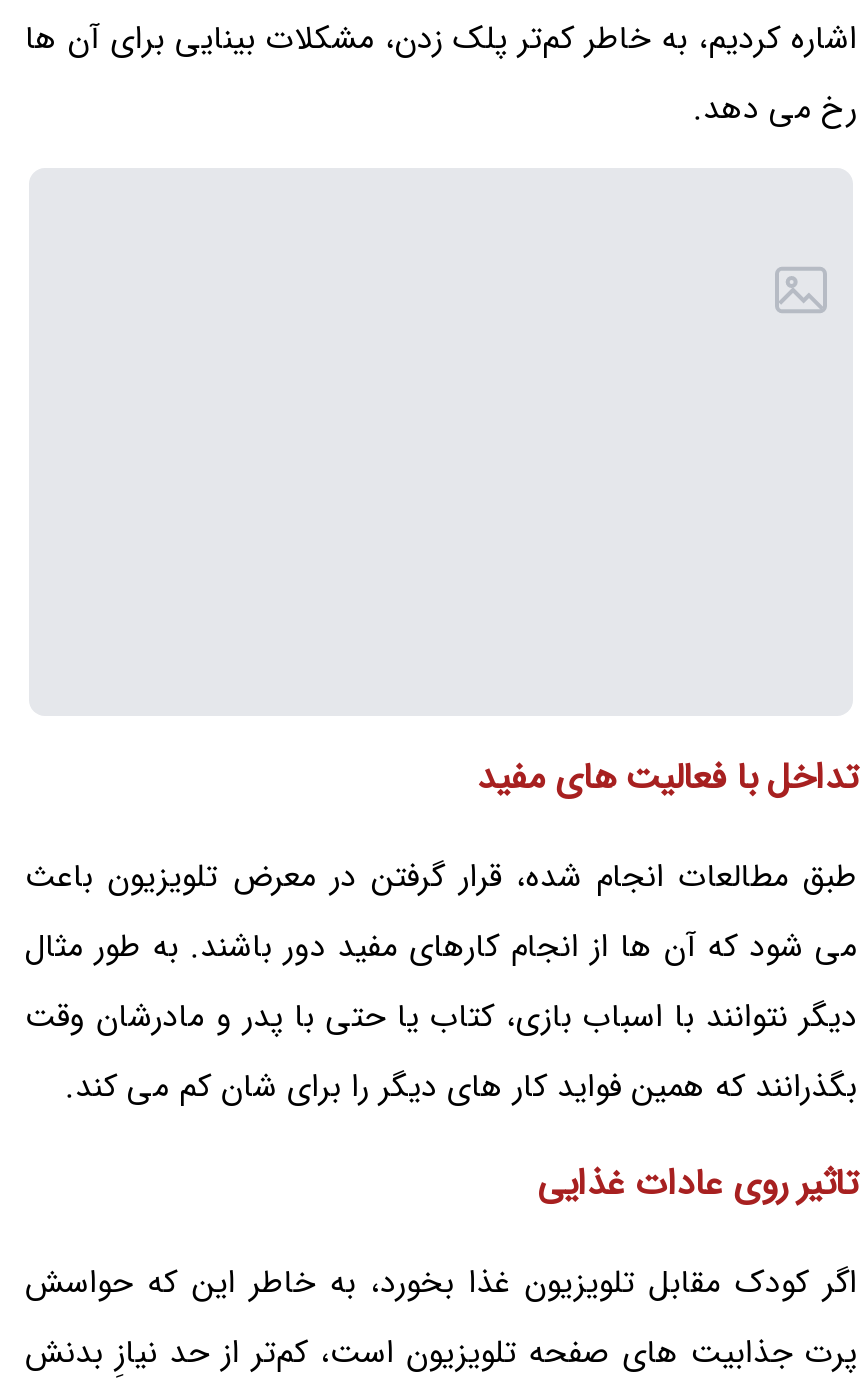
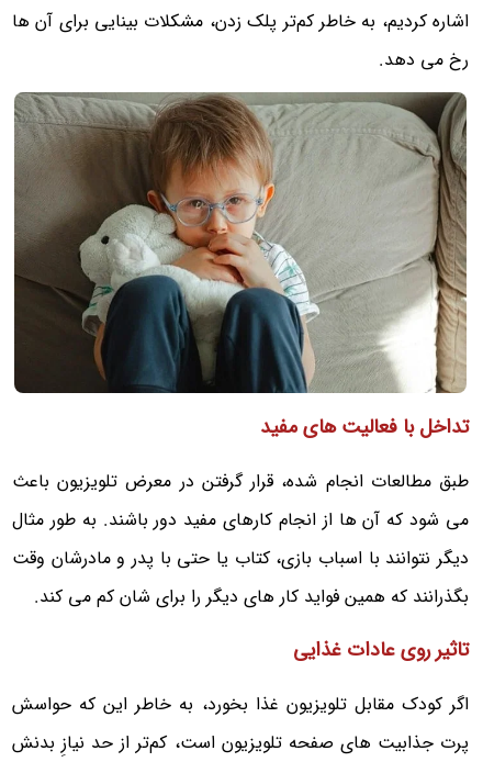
+ [image]
